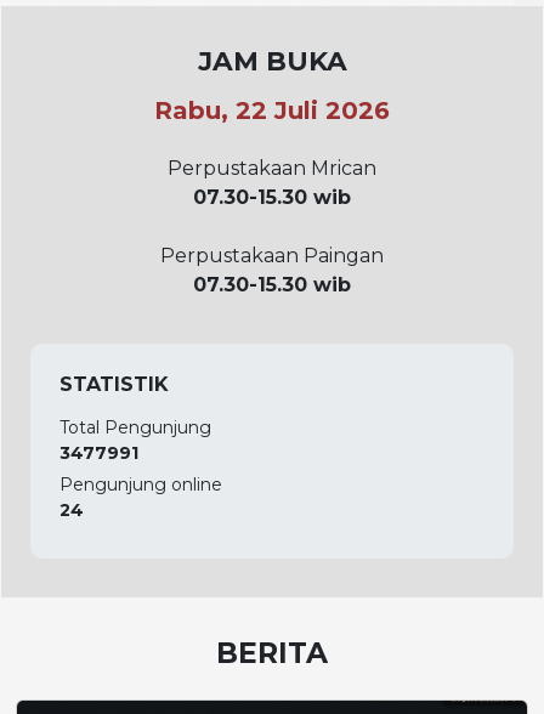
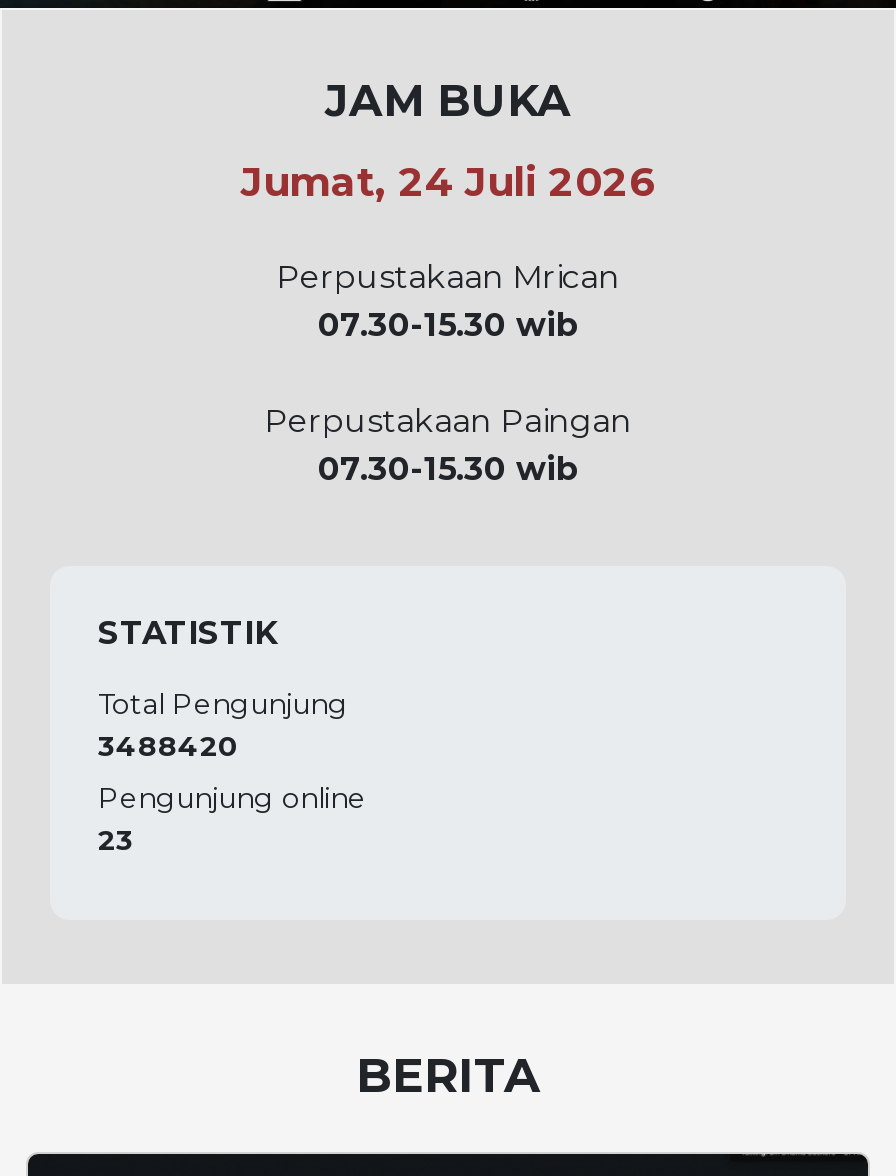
- Rabu, 22 Juli 2026
+ Jumat, 24 Juli 2026

- 3477991
+ 3488420

- 24
+ 23
